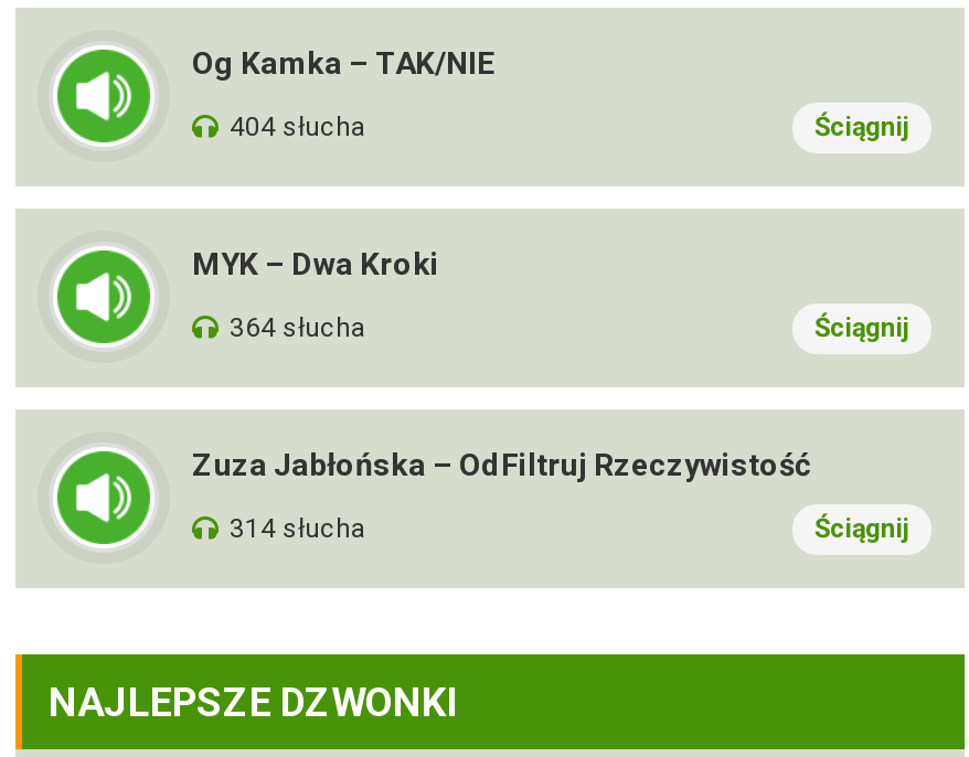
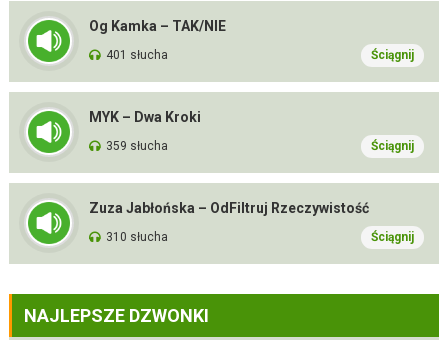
- 404 słucha
+ 401 słucha

- 364 słucha
+ 359 słucha

- 314 słucha
+ 310 słucha
